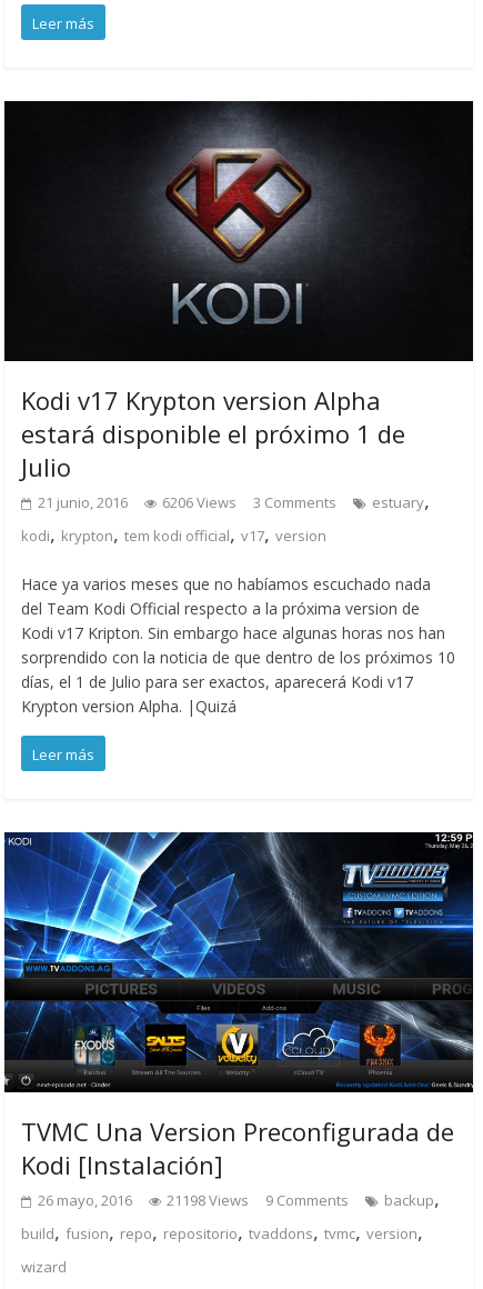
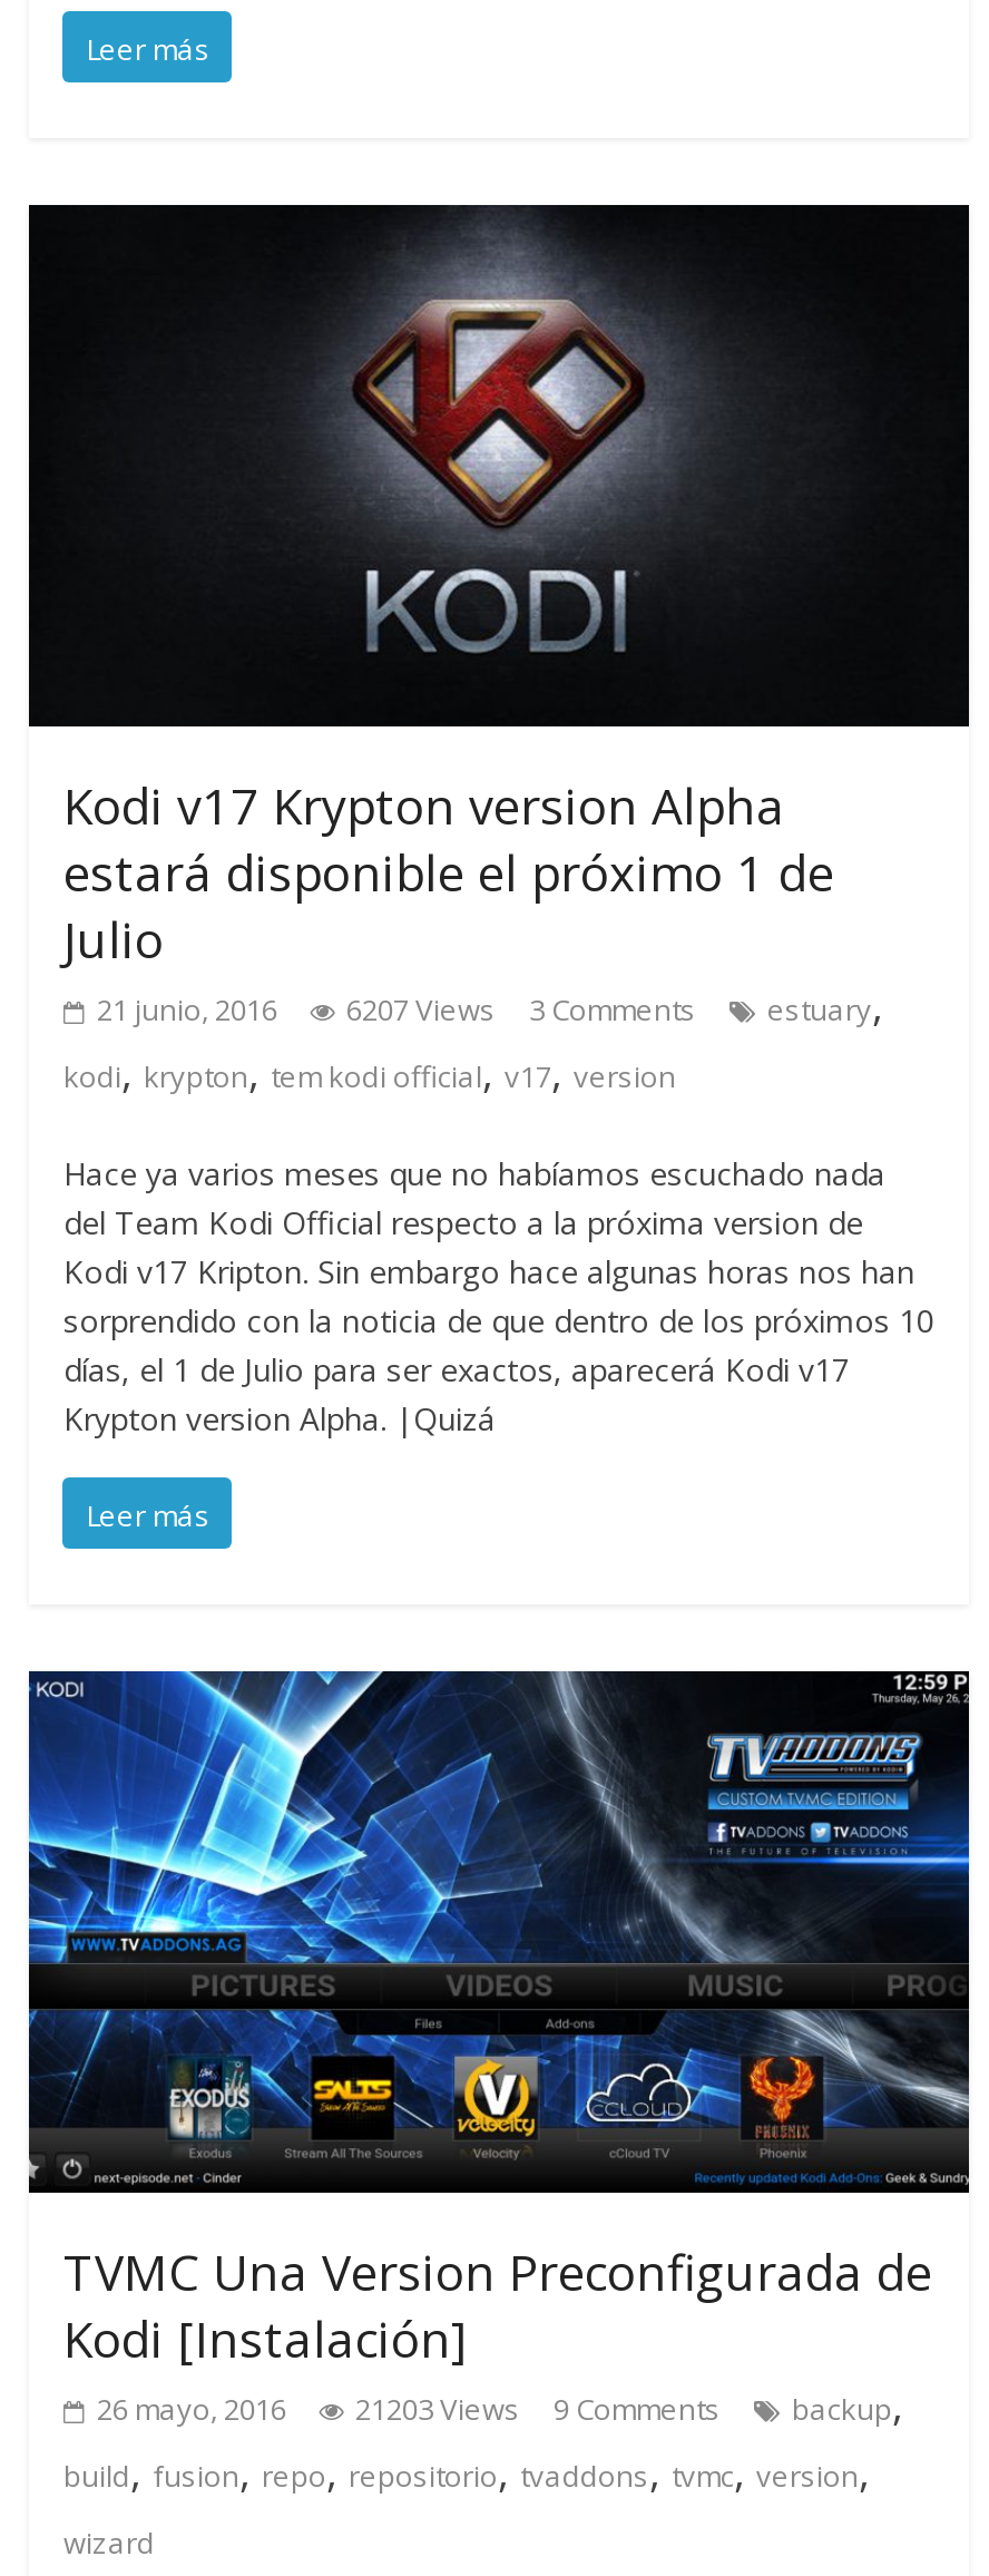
- 21 junio, 2016 6206 Views 3 Comments estuary,
+ 21 junio, 2016 6207 Views 3 Comments estuary,

- 26 mayo, 2016 21198 Views 9 Comments backup,
+ 26 mayo, 2016 21203 Views 9 Comments backup,
